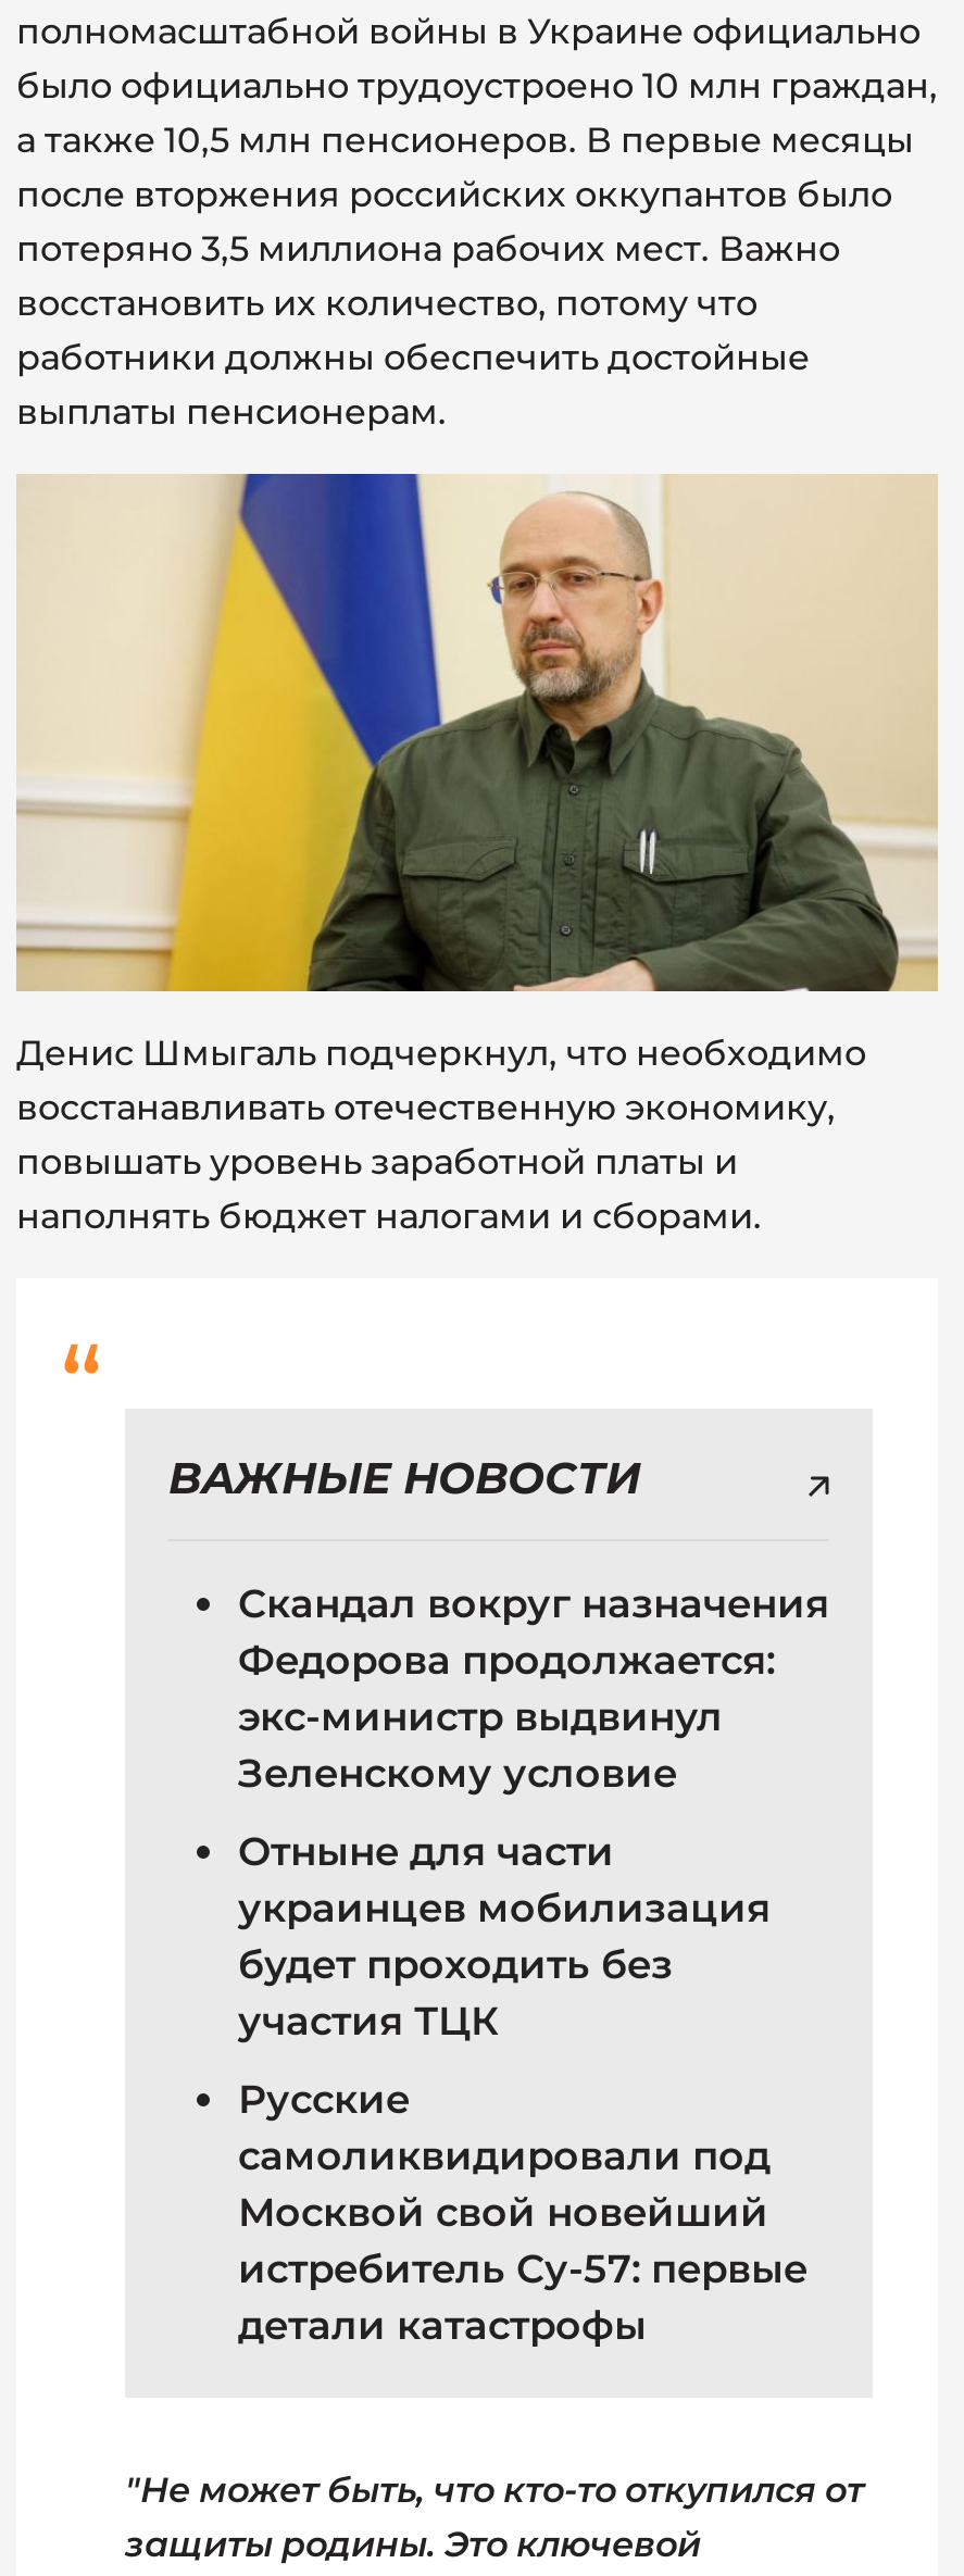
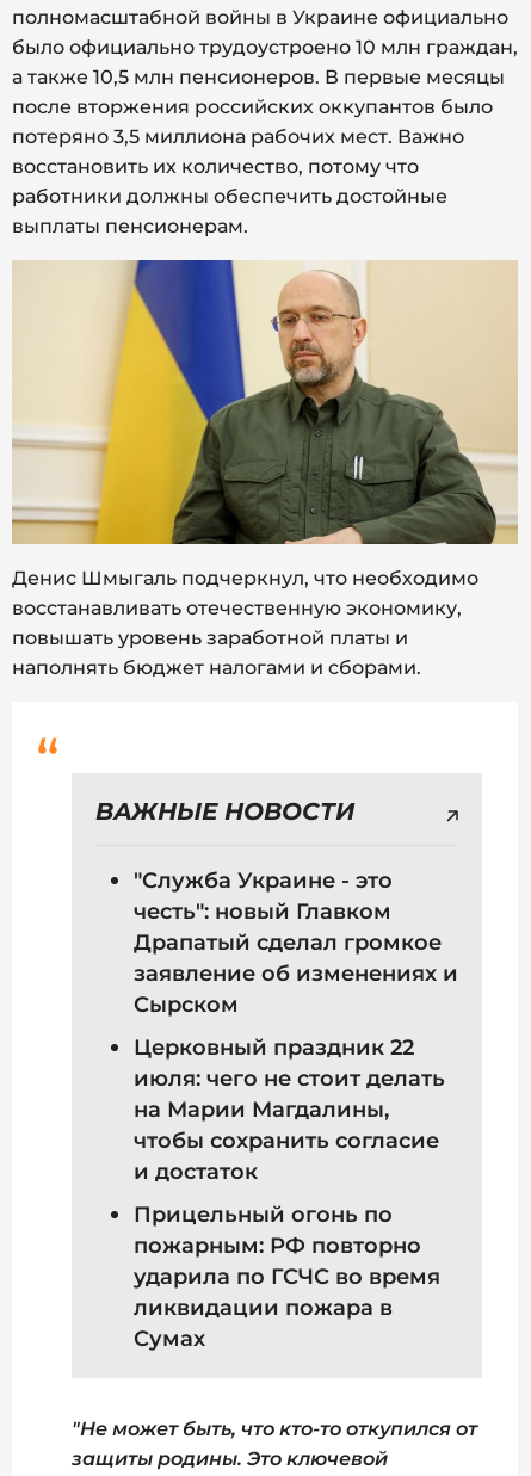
- Скандал вокруг назначения
- Федорова продолжается:
- экс-министр выдвинул
- Зеленскому условие
+ "Служба Украине - это
+ честь": новый Главком
+ Драпатый сделал громкое
+ заявление об изменениях и
+ Сырском

- Отныне для части
- украинцев мобилизация
- будет проходить без
- участия ТЦК
+ Церковный праздник 22
+ июля: чего не стоит делать
+ на Марии Магдалины,
+ чтобы сохранить согласие
+ и достаток

- Русские
- самоликвидировали под
- Москвой свой новейший
- истребитель Су-57: первые
- детали катастрофы
+ Прицельный огонь по
+ пожарным: РФ повторно
+ ударила по ГСЧС во время
+ ликвидации пожара в
+ Сумах
